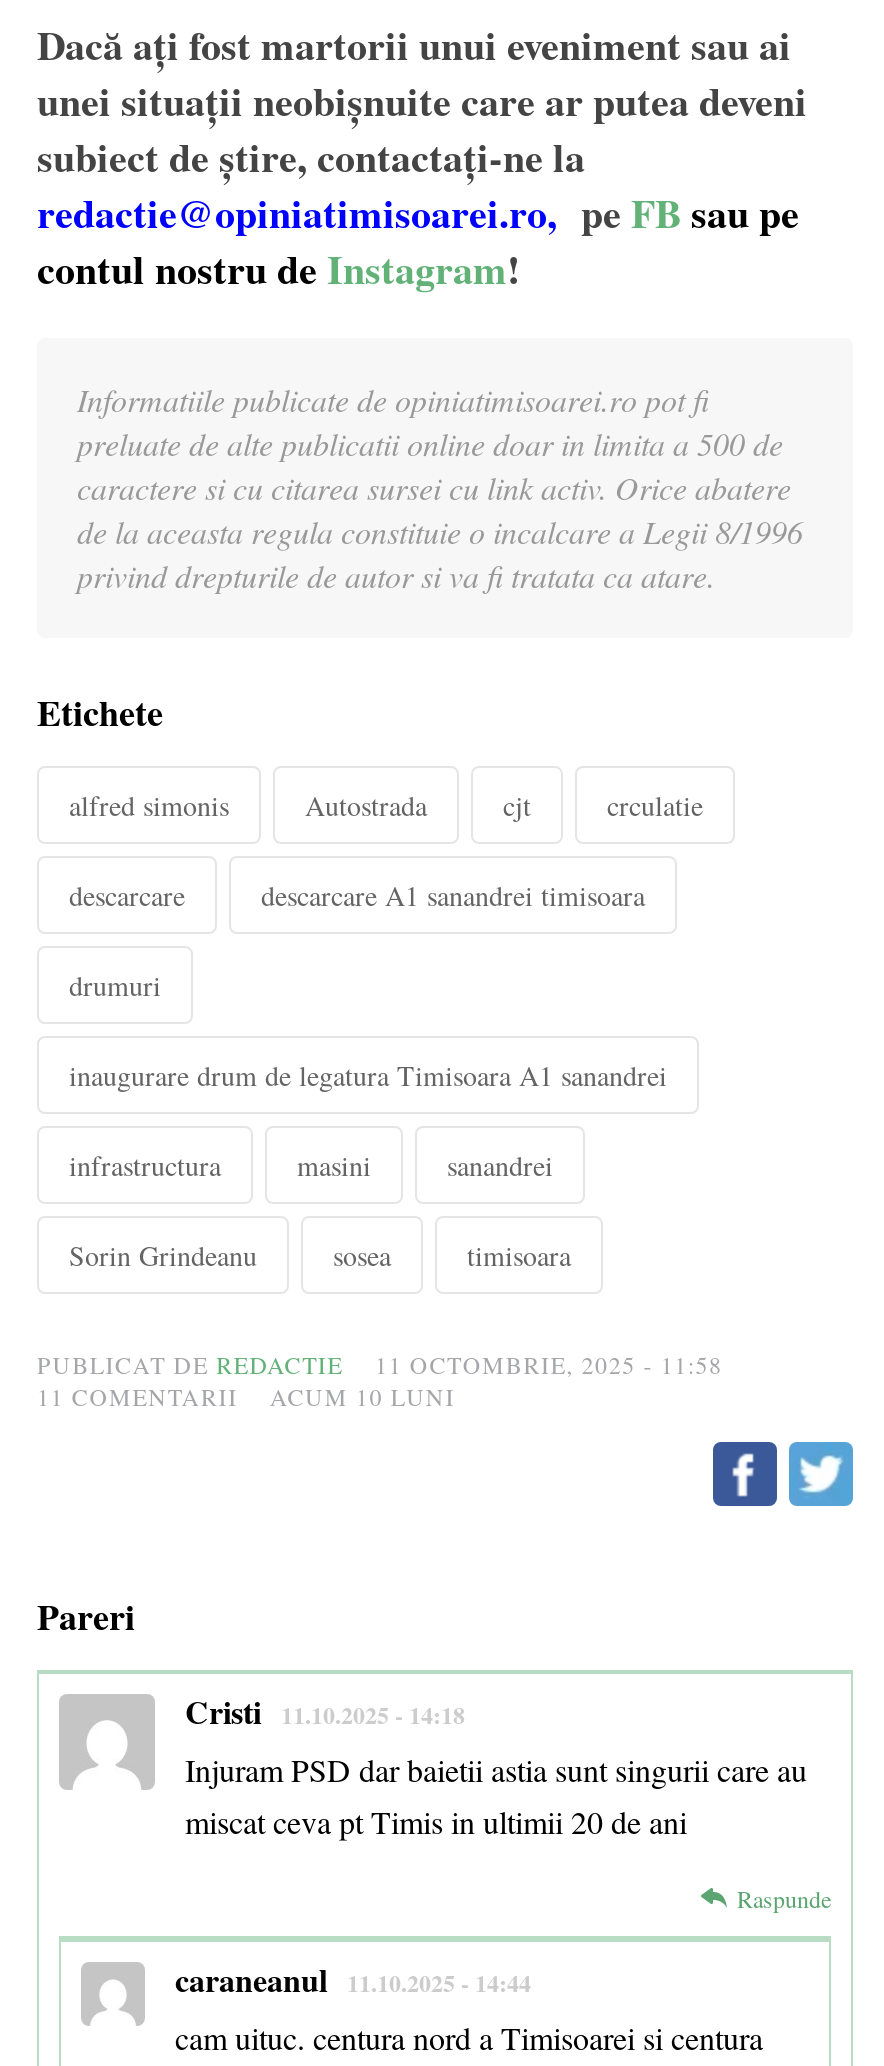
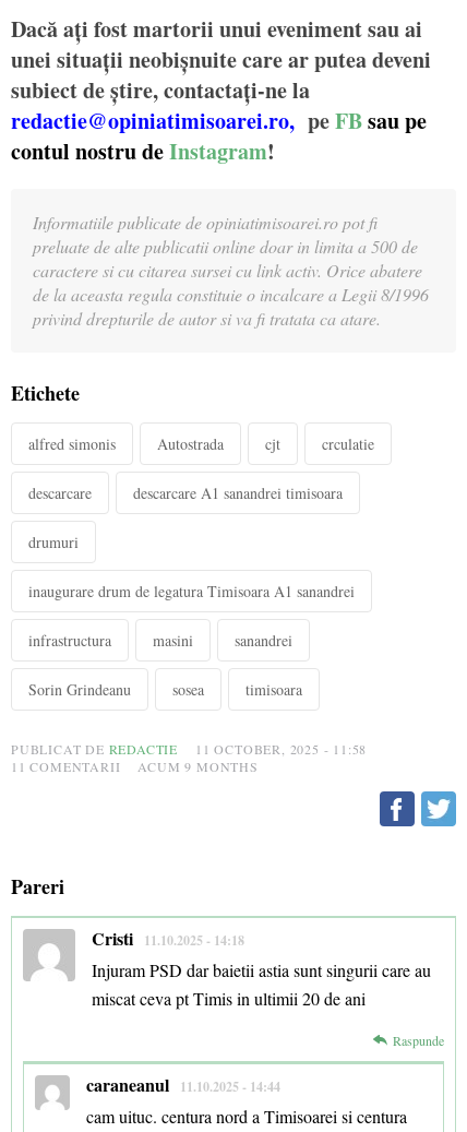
- PUBLICAT DE REDACTIE 11 OCTOMBRIE, 2025 - 11:58
+ PUBLICAT DE REDACTIE 11 OCTOBER, 2025 - 11:58

- 11 COMENTARII ACUM 10 LUNI
+ 11 COMENTARII ACUM 9 MONTHS
